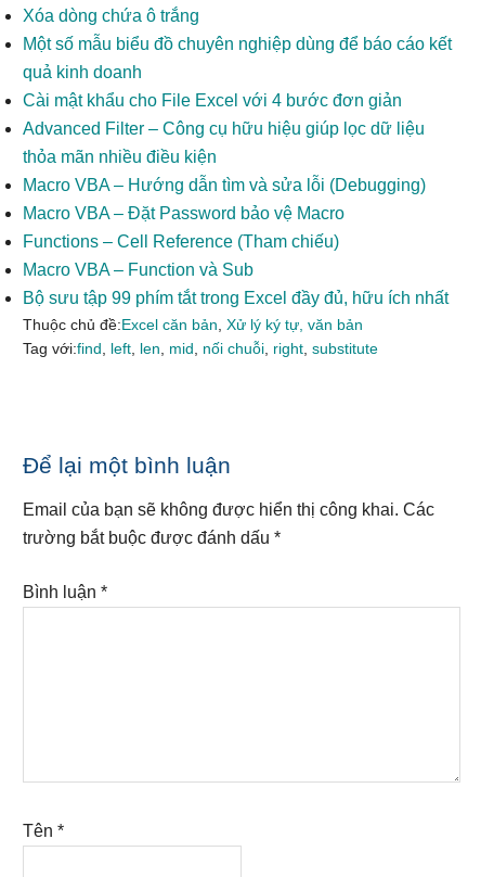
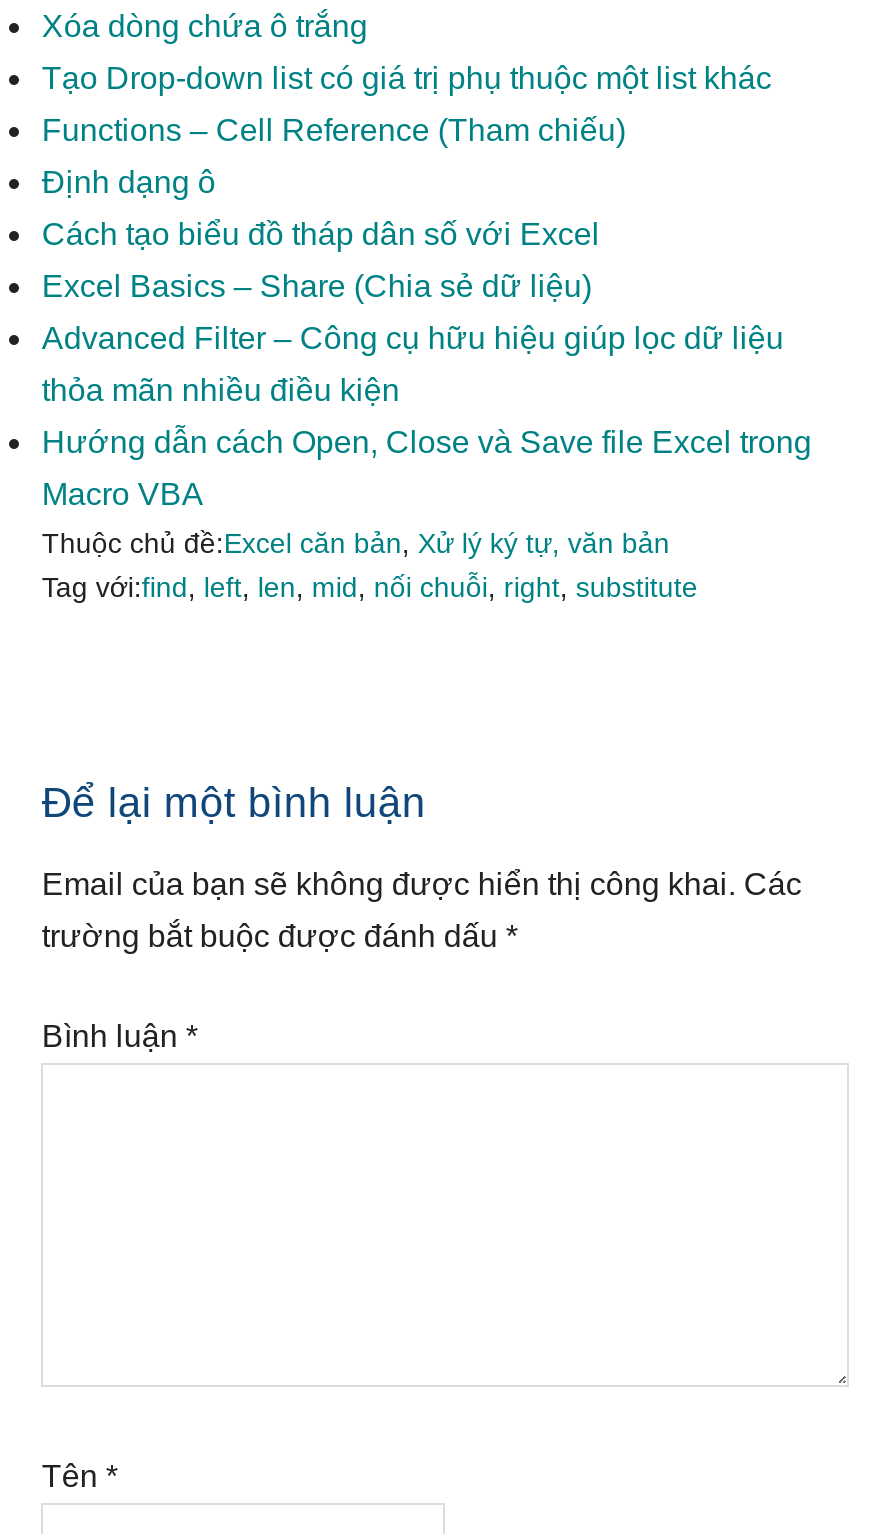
- Một số mẫu biểu đồ chuyên nghiệp dùng để báo cáo kết
- quả kinh doanh
- Cài mật khẩu cho File Excel với 4 bước đơn giản
+ Tạo Drop-down list có giá trị phụ thuộc một list khác
+ Định dạng ô
+ Cách tạo biểu đồ tháp dân số với Excel
+ Excel Basics – Share (Chia sẻ dữ liệu)

moved down: Advanced Filter – Công cụ hữu hiệu giúp lọc dữ liệu | thỏa mãn nhiều điều kiện

- Macro VBA – Hướng dẫn tìm và sửa lỗi (Debugging)
- Macro VBA – Đặt Password bảo vệ Macro
- Macro VBA – Function và Sub
- Bộ sưu tập 99 phím tắt trong Excel đầy đủ, hữu ích nhất
+ Hướng dẫn cách Open, Close và Save file Excel trong
+ Macro VBA

moved up: Functions – Cell Reference (Tham chiếu)
